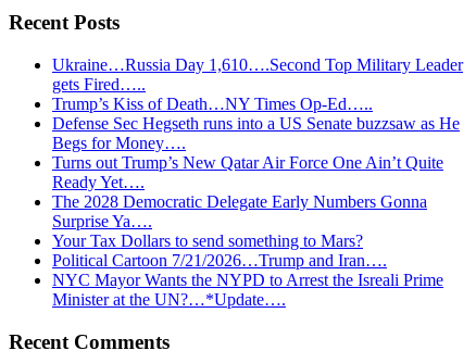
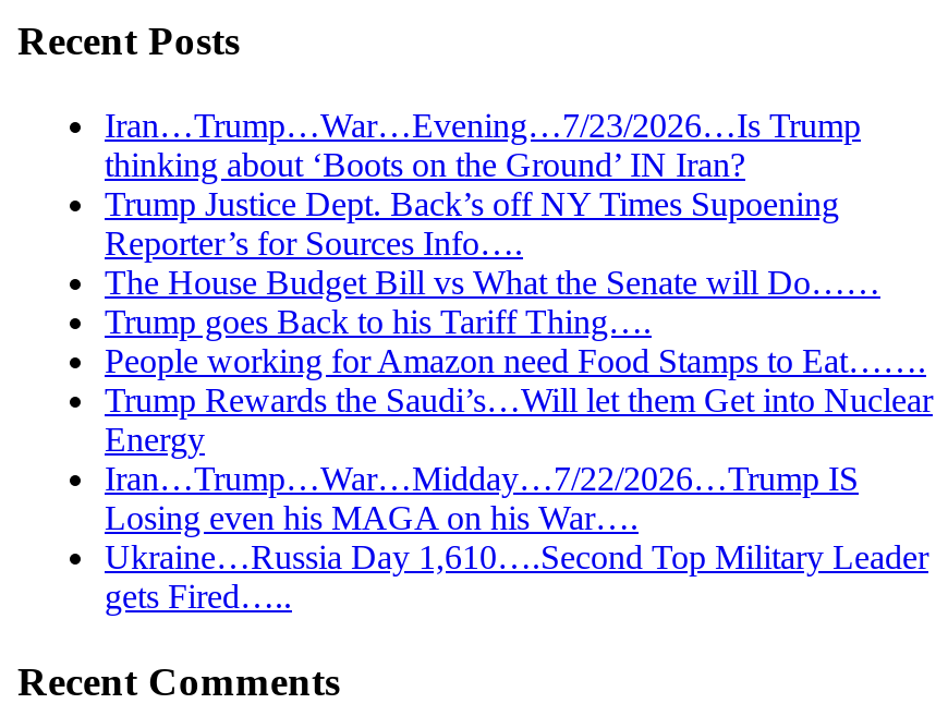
+ Iran…Trump…War…Evening…7/23/2026…Is Trump
+ thinking about ‘Boots on the Ground’ IN Iran?
+ Trump Justice Dept. Back’s off NY Times Supoening
+ Reporter’s for Sources Info….
+ The House Budget Bill vs What the Senate will Do……
+ Trump goes Back to his Tariff Thing….
+ People working for Amazon need Food Stamps to Eat…….
+ Trump Rewards the Saudi’s…Will let them Get into Nuclear
+ Energy
+ Iran…Trump…War…Midday…7/22/2026…Trump IS
+ Losing even his MAGA on his War….

moved down: Ukraine…Russia Day 1,610….Second Top Military Leader | gets Fired…..

- Trump’s Kiss of Death…NY Times Op-Ed…..
- Defense Sec Hegseth runs into a US Senate buzzsaw as He
- Begs for Money….
- Turns out Trump’s New Qatar Air Force One Ain’t Quite
- Ready Yet….
- The 2028 Democratic Delegate Early Numbers Gonna
- Surprise Ya….
- Your Tax Dollars to send something to Mars?
- Political Cartoon 7/21/2026…Trump and Iran….
- NYC Mayor Wants the NYPD to Arrest the Isreali Prime
- Minister at the UN?…*Update….
